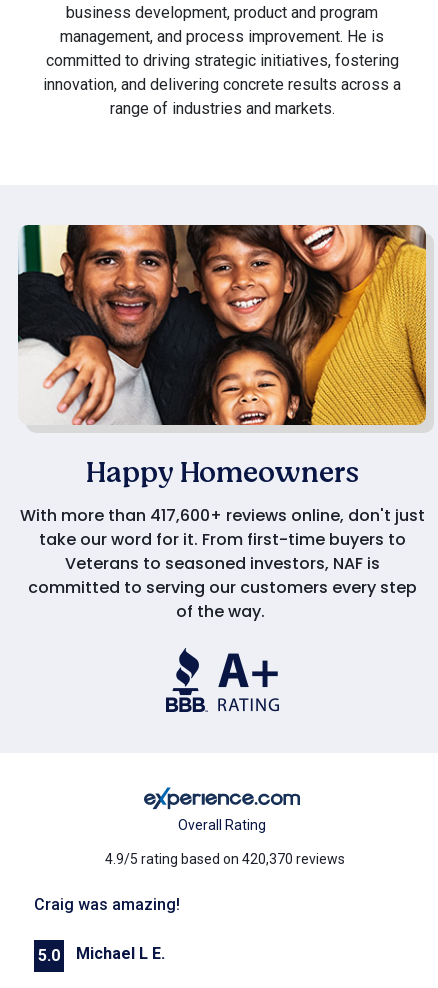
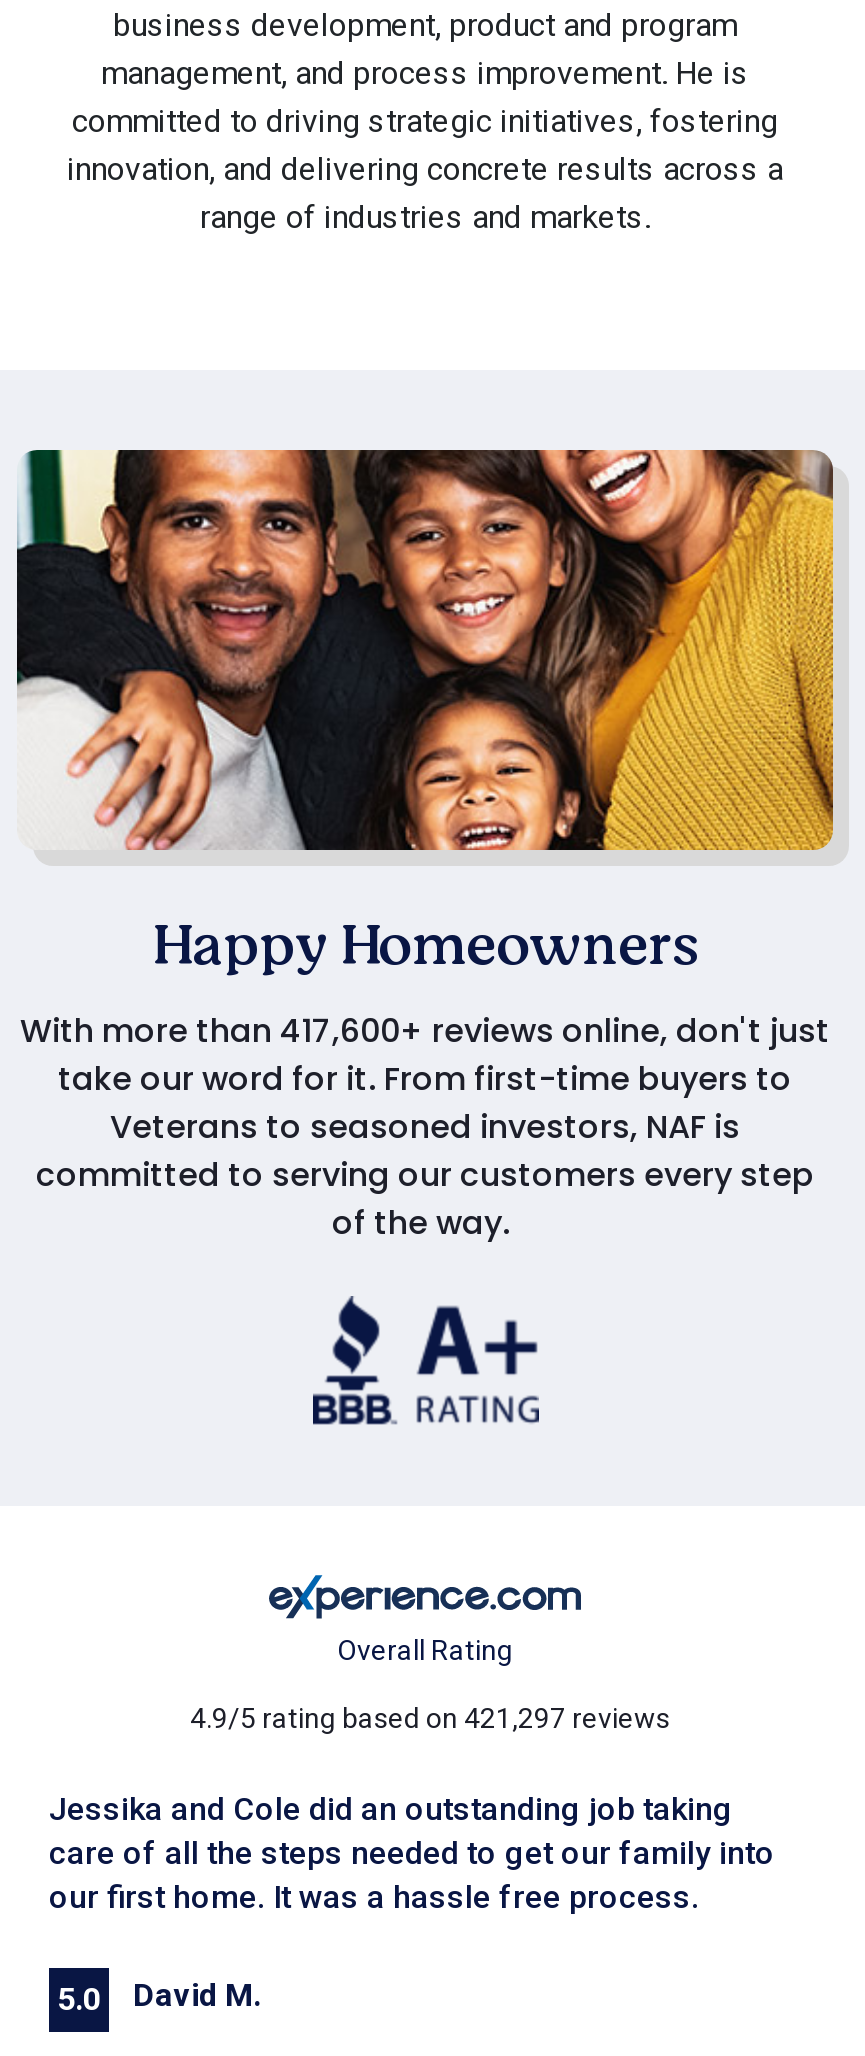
- 4.9/5 rating based on 420,370 reviews
+ 4.9/5 rating based on 421,297 reviews

- Craig was amazing!
+ Jessika and Cole did an outstanding job taking
+ care of all the steps needed to get our family into
+ our first home. It was a hassle free process.

- Michael L E.
+ David M.
